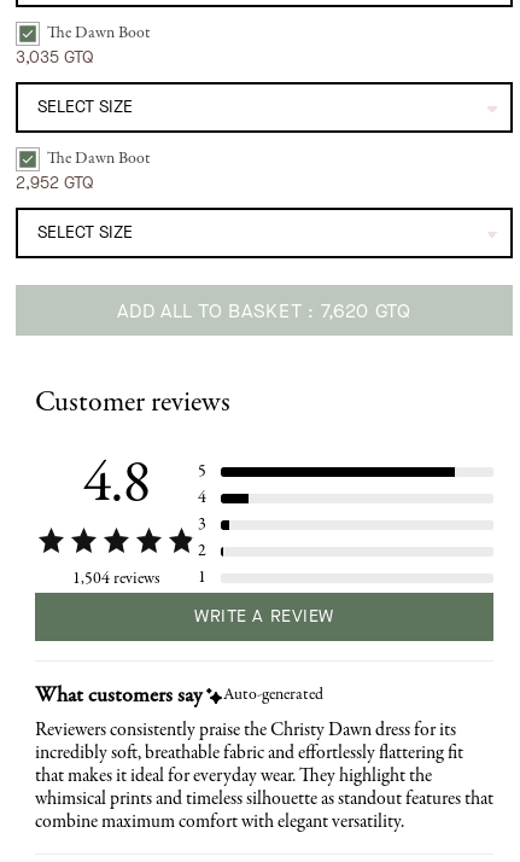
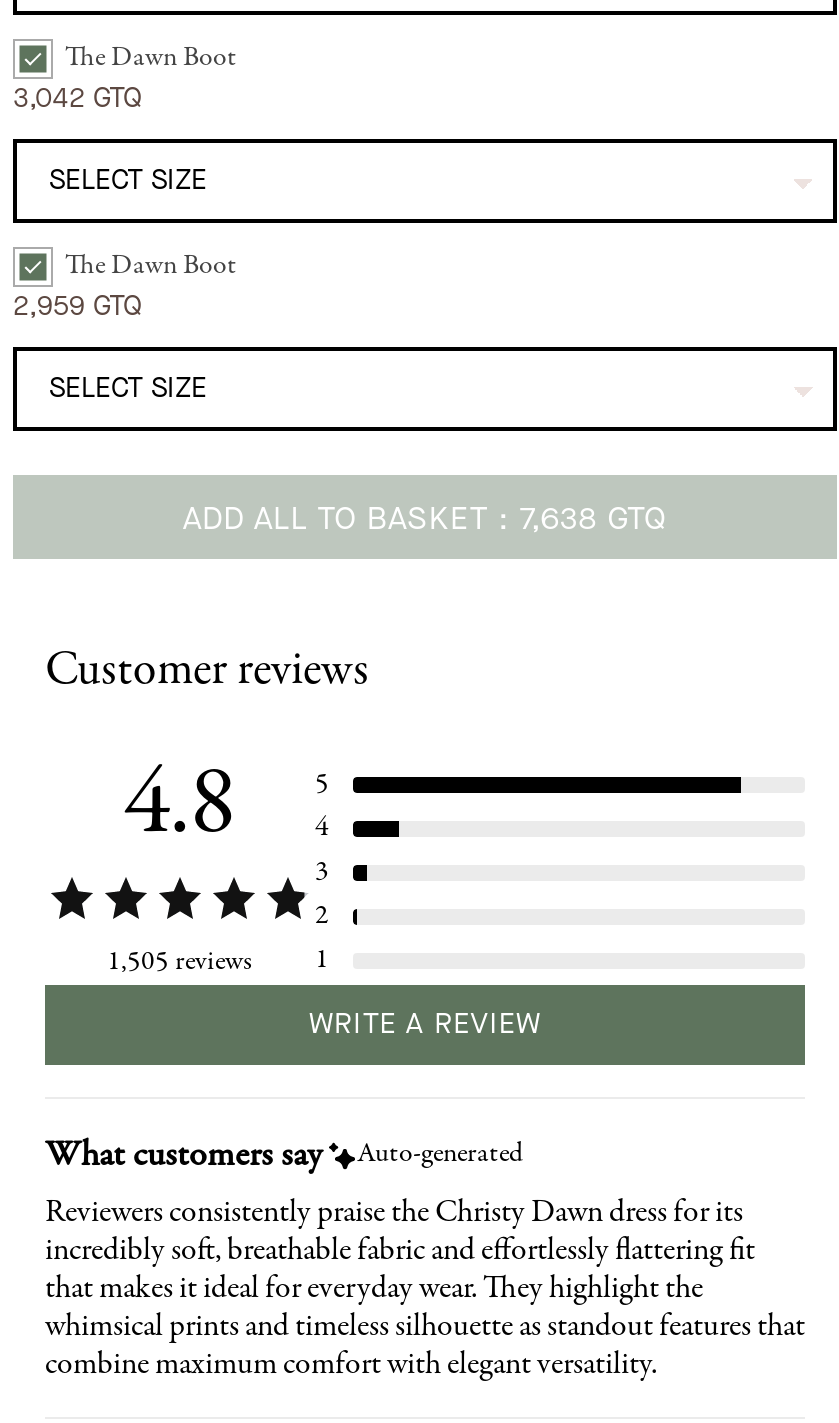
- 3,035 GTQ
+ 3,042 GTQ

- 2,952 GTQ
+ 2,959 GTQ

- ADD ALL TO BASKET 7,620 GTQ
+ ADD ALL TO BASKET 7,638 GTQ

- 1,504 reviews 1
+ 1,505 reviews 1
